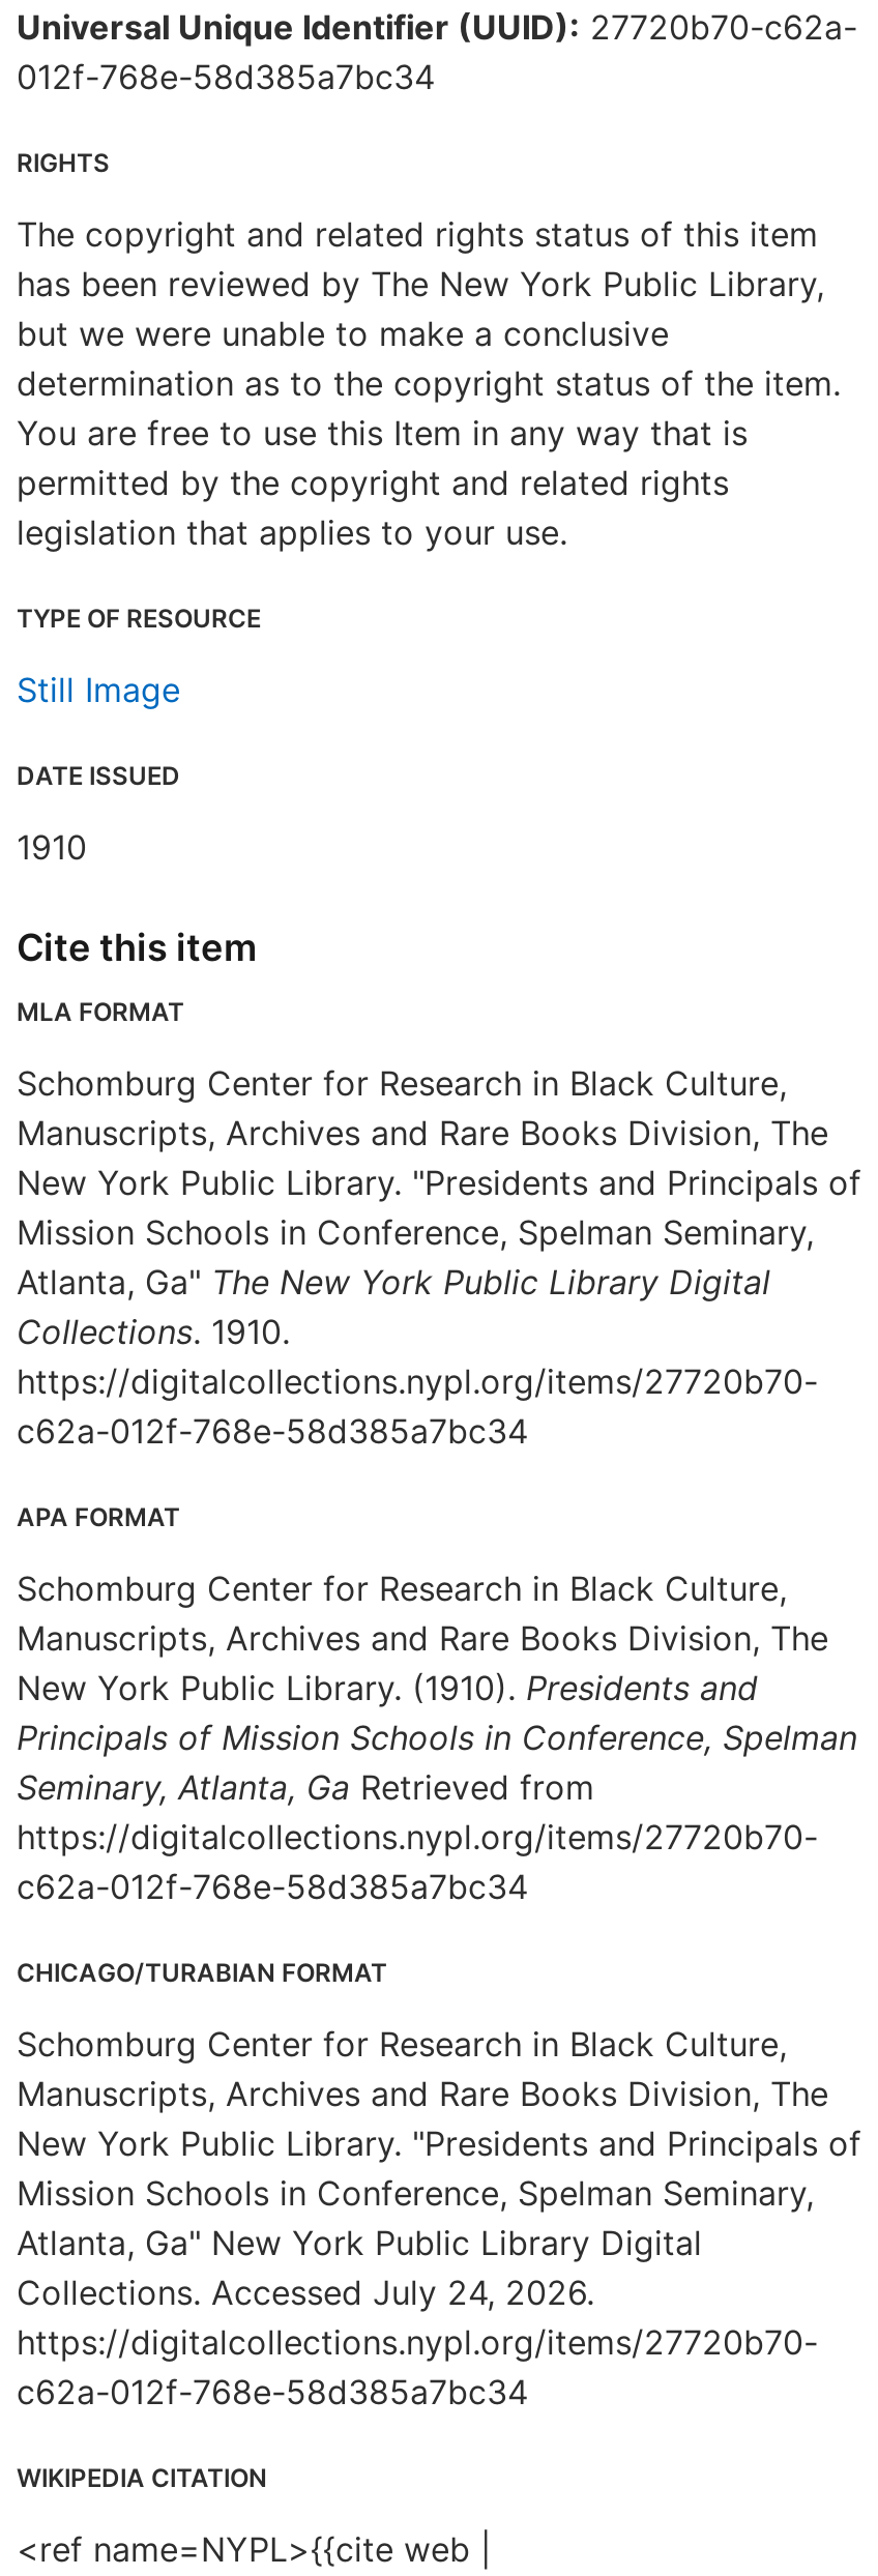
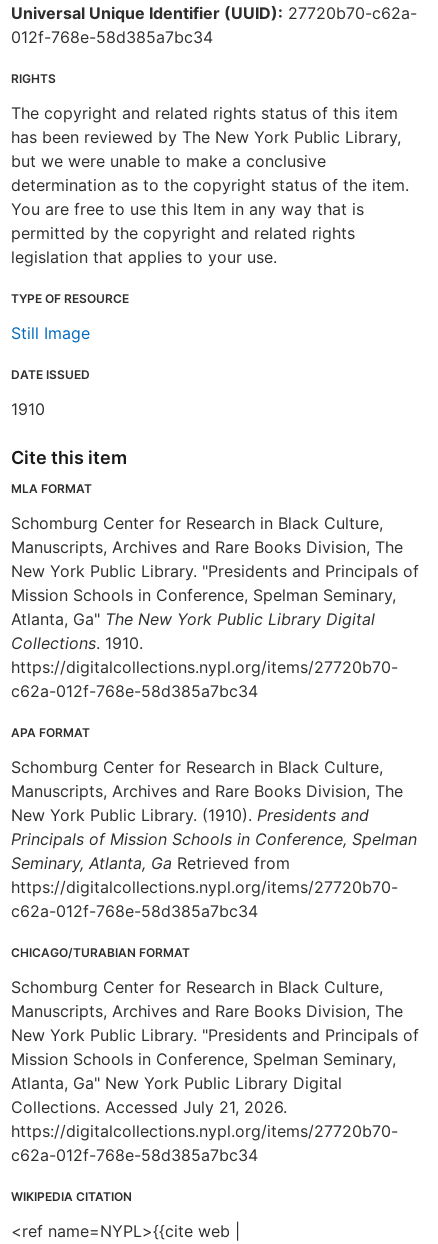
- Collections. Accessed July 24, 2026.
+ Collections. Accessed July 21, 2026.
